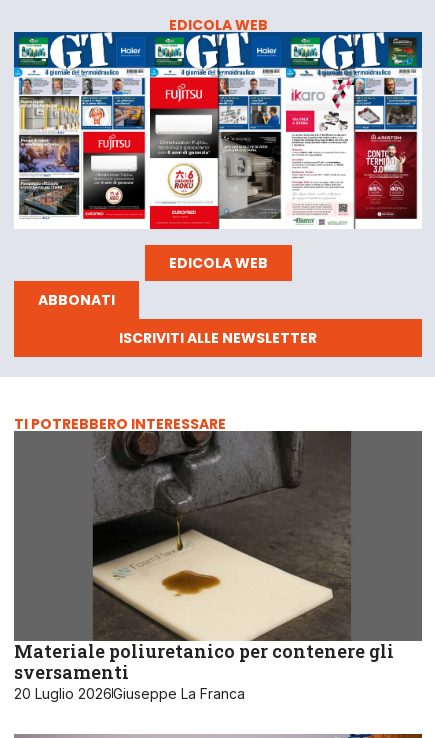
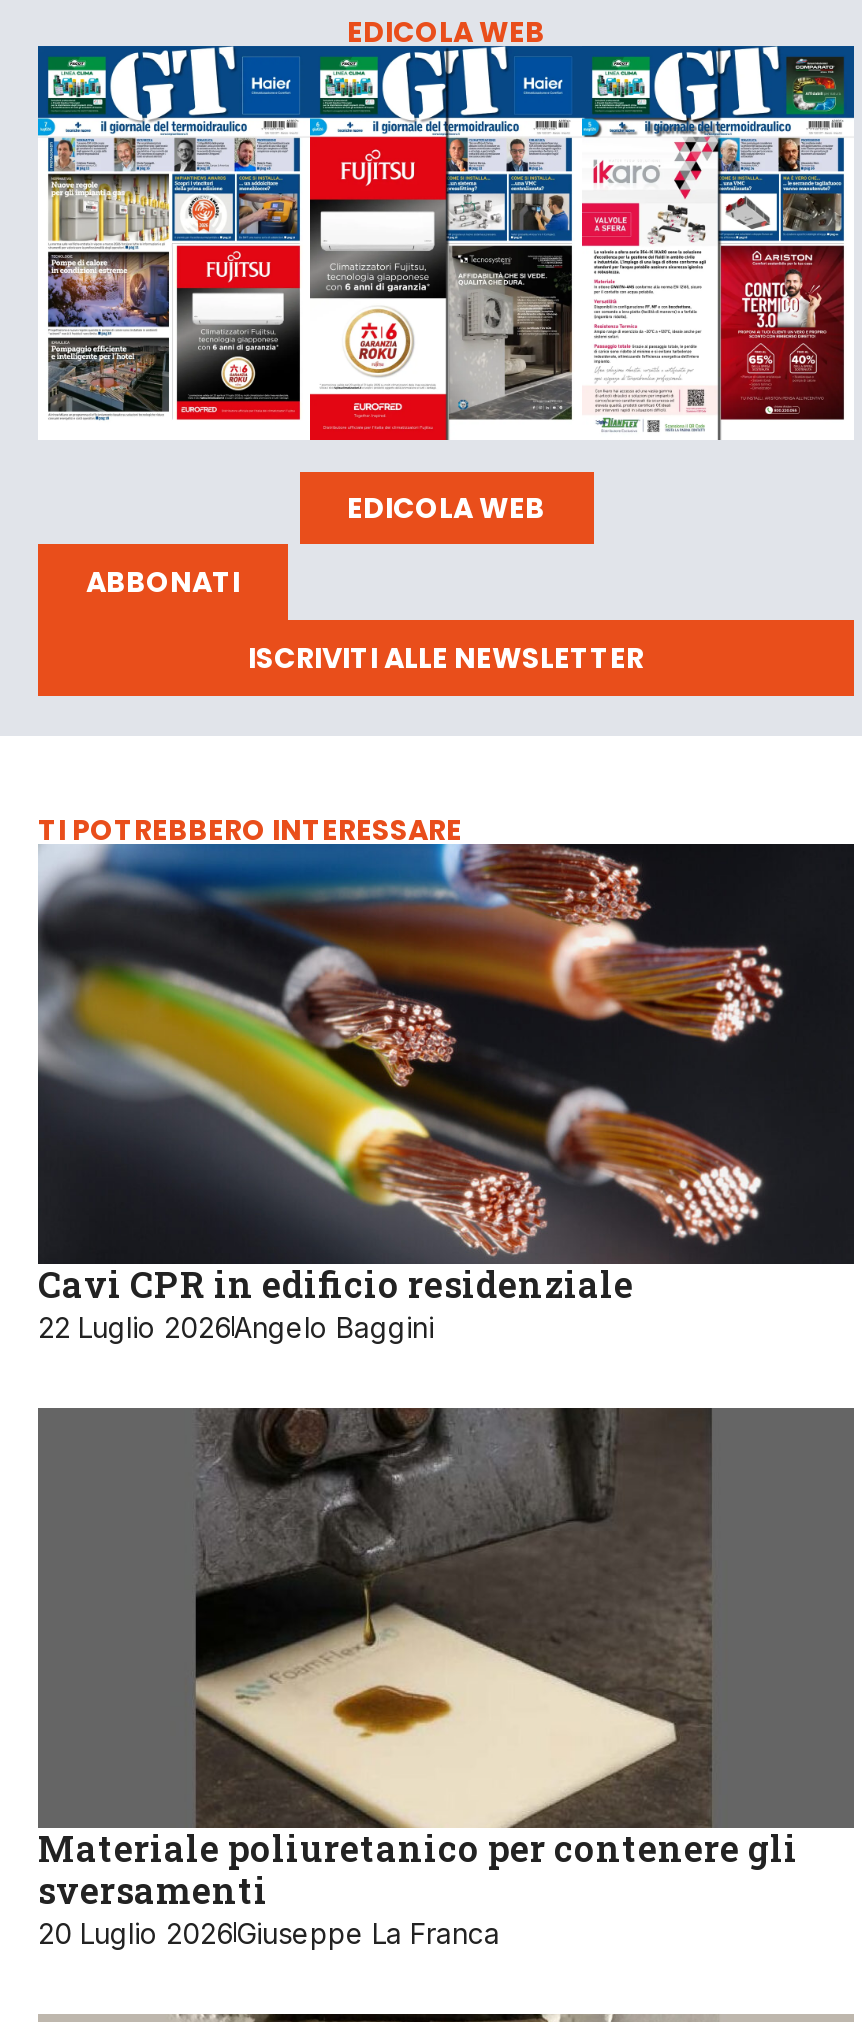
+ [image]
+ Cavi CPR in edificio residenziale
+ 22 Luglio 2026Angelo Baggini
